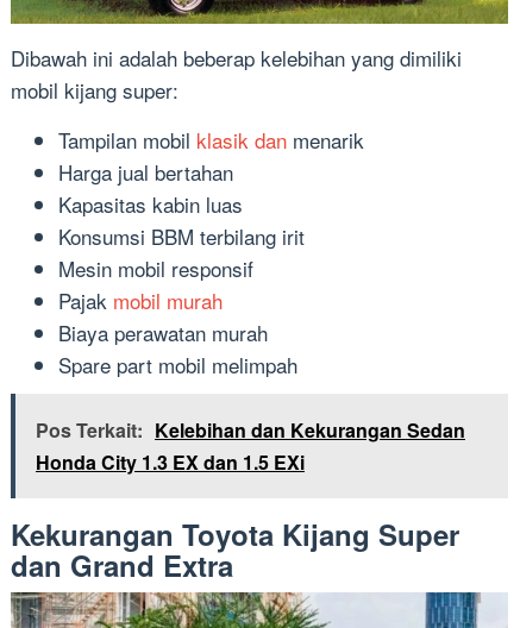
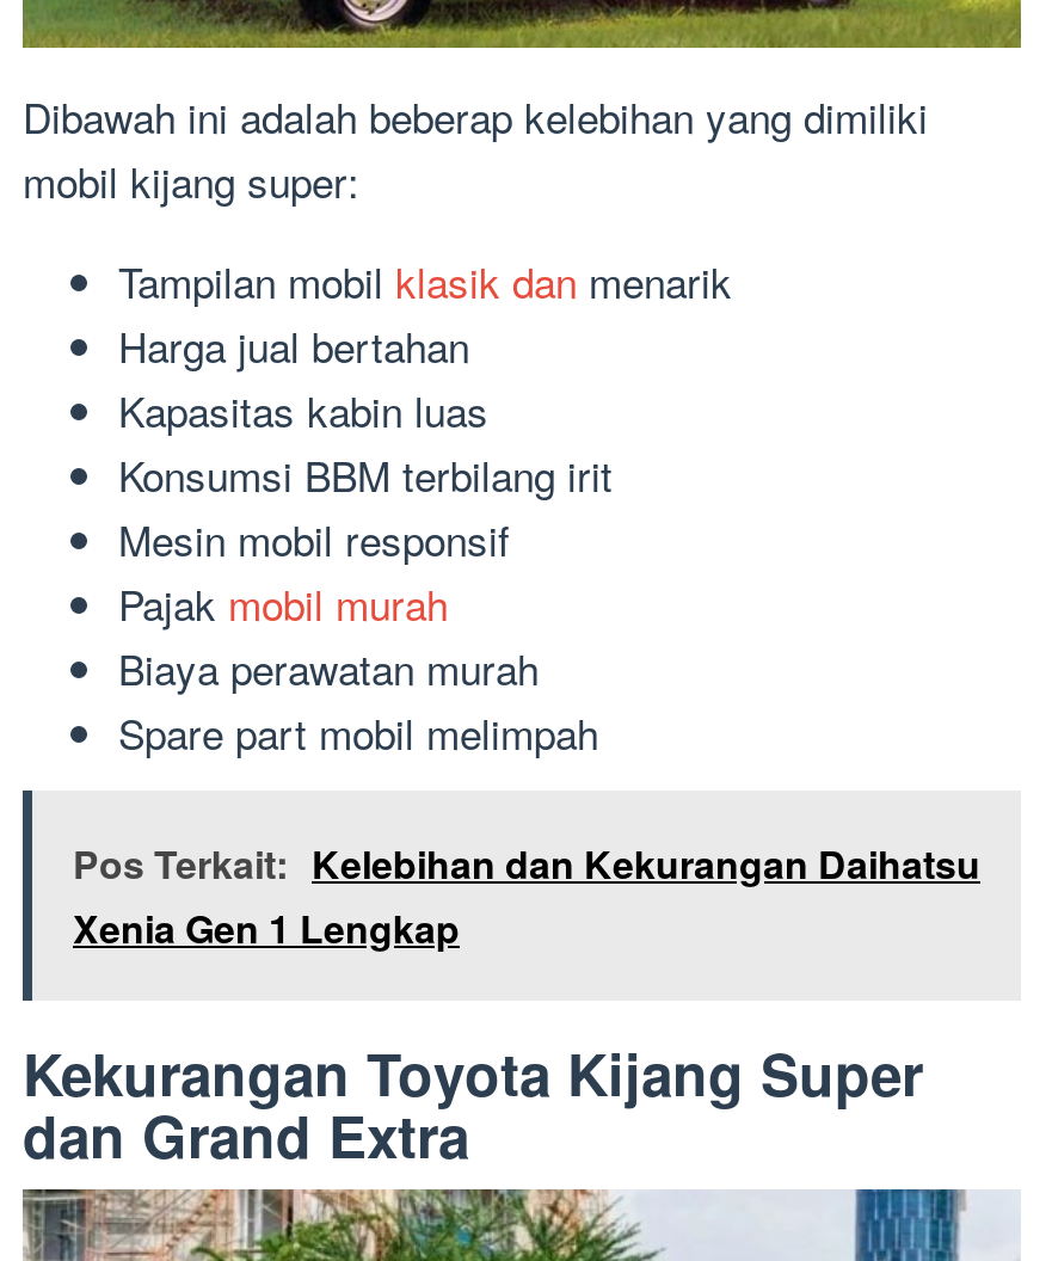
- Pos Terkait: Kelebihan dan Kekurangan Sedan
- Honda City 1.3 EX dan 1.5 EXi
+ Pos Terkait: Kelebihan dan Kekurangan Daihatsu
+ Xenia Gen 1 Lengkap
